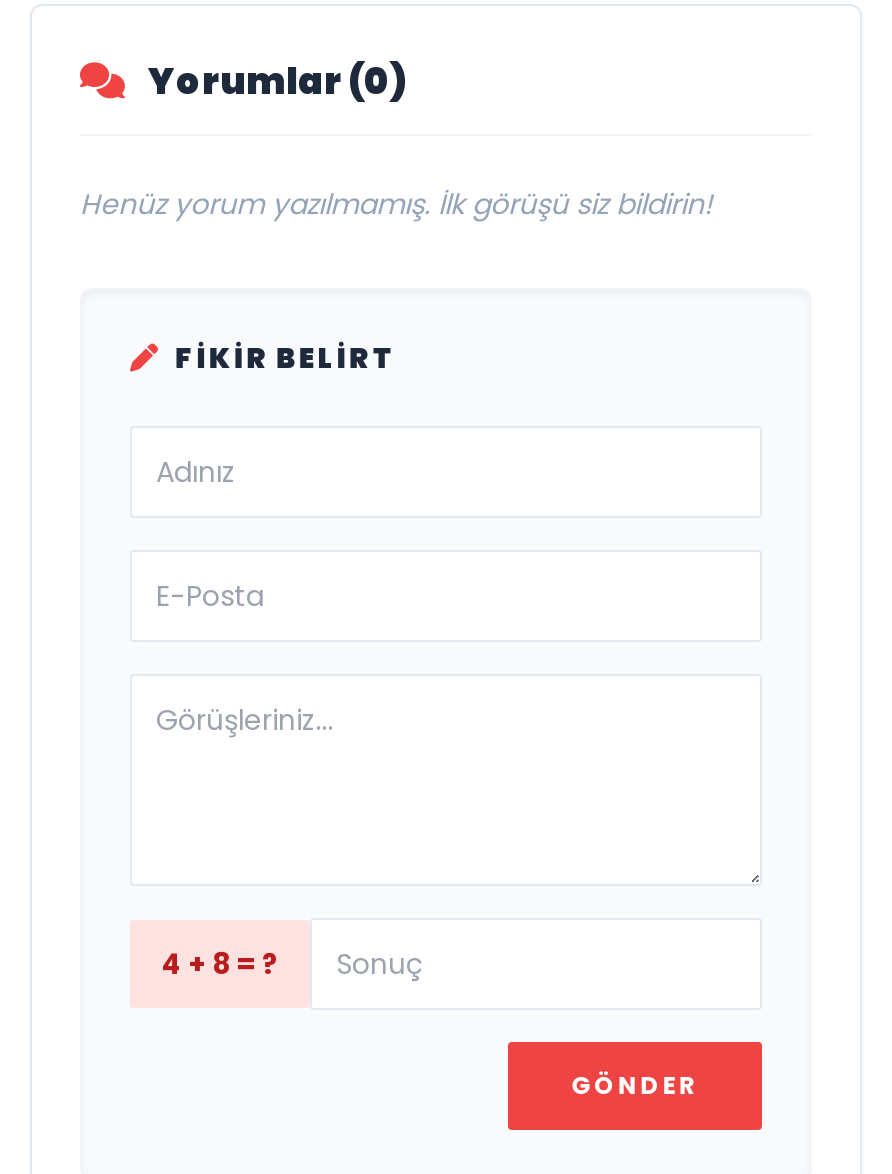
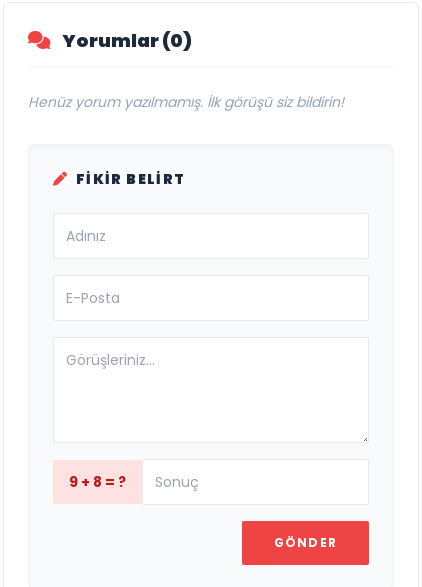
- 4 + 8 = ?
+ 9 + 8 = ?
